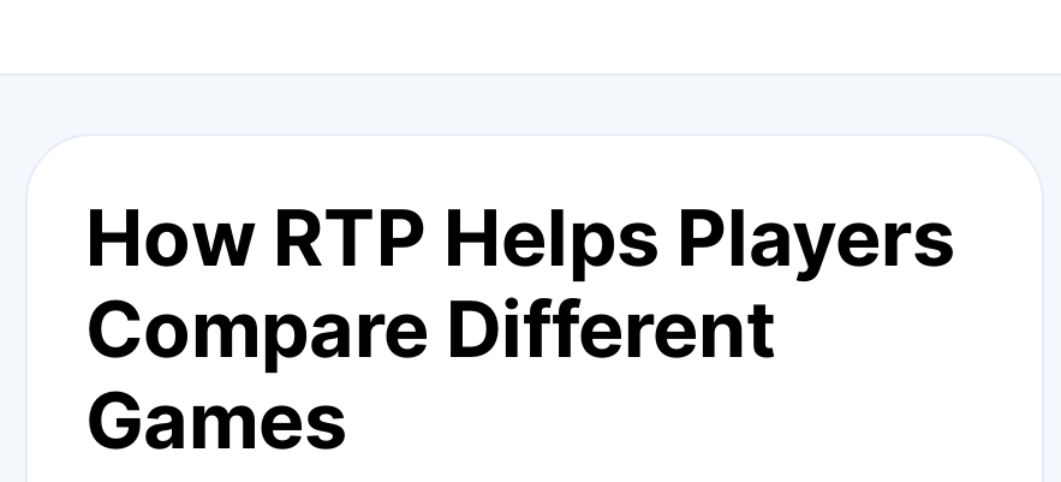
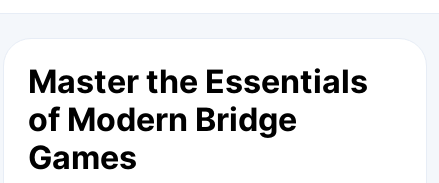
- How RTP Helps Players
- Compare Different
+ Master the Essentials
+ of Modern Bridge
